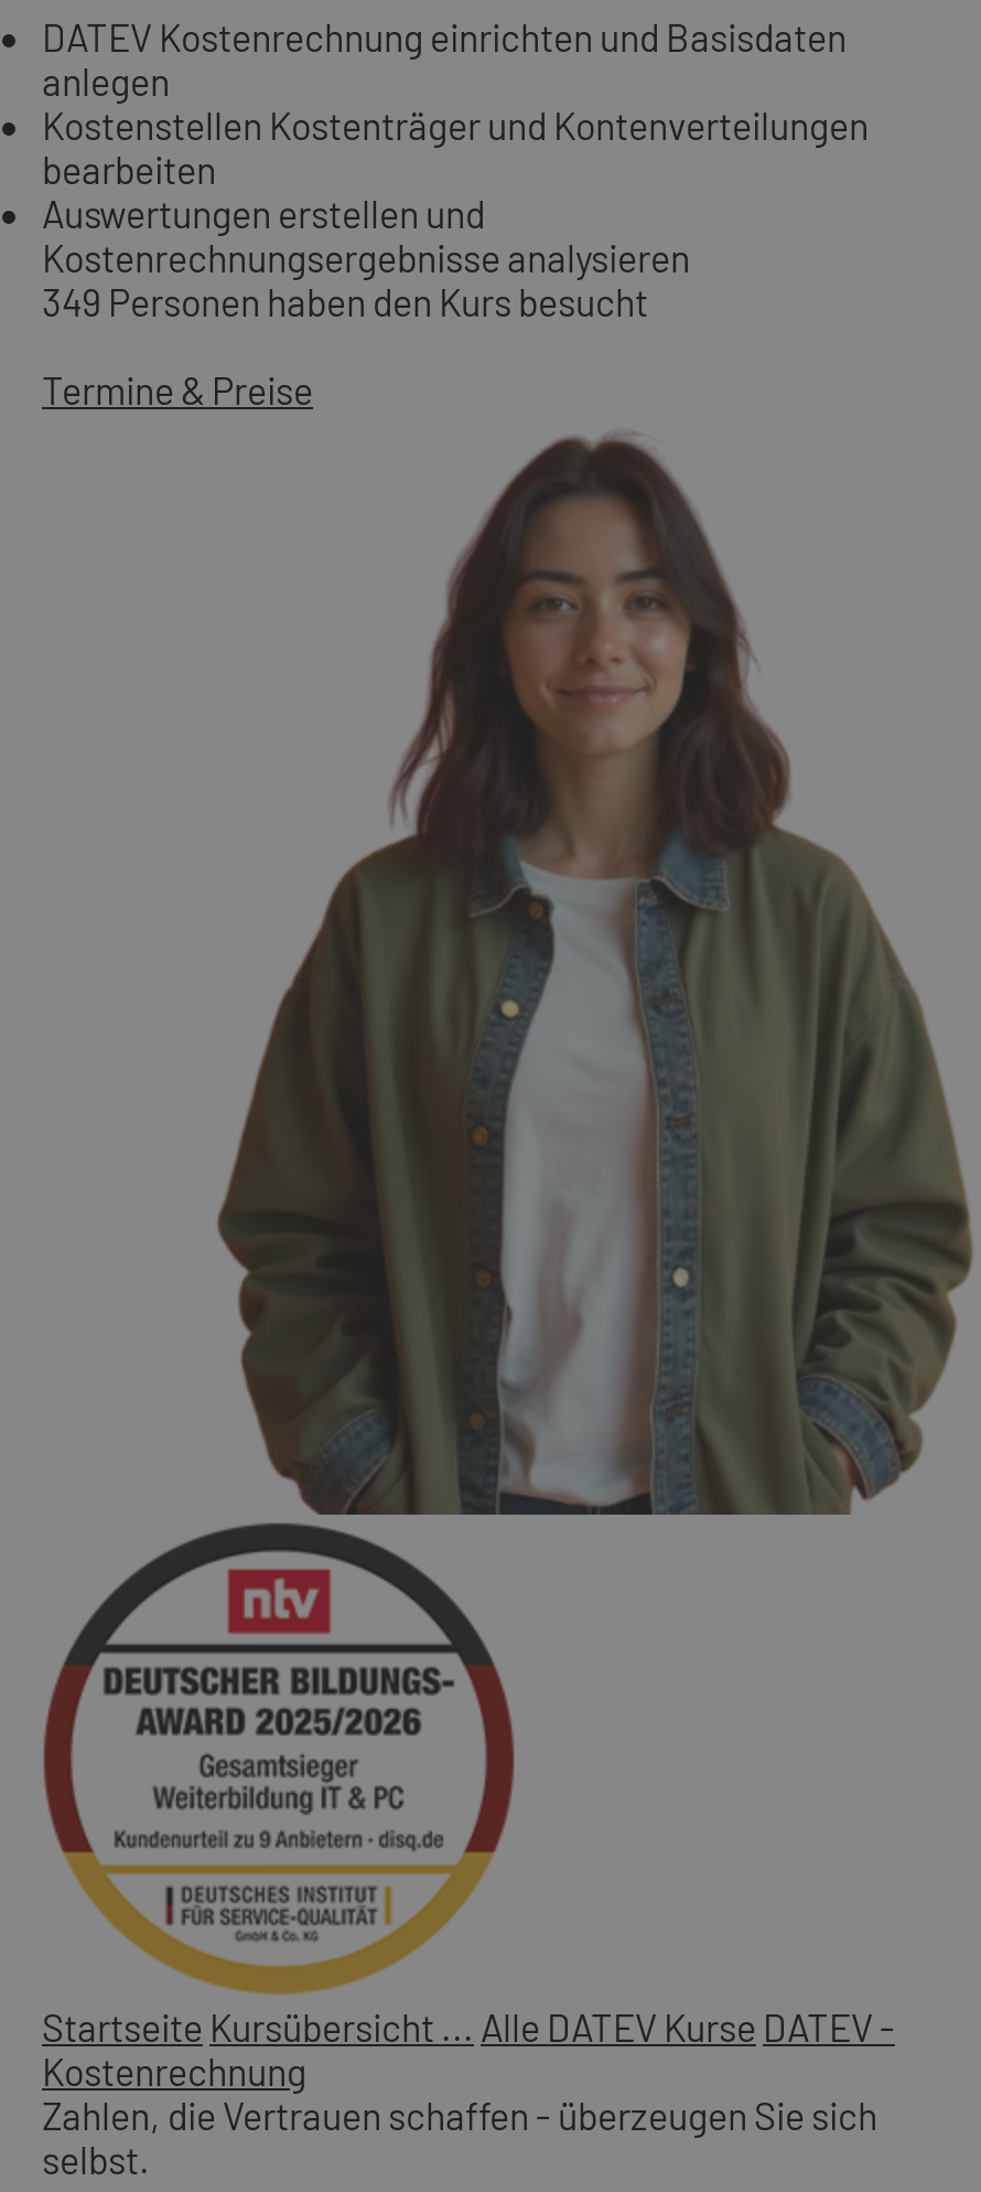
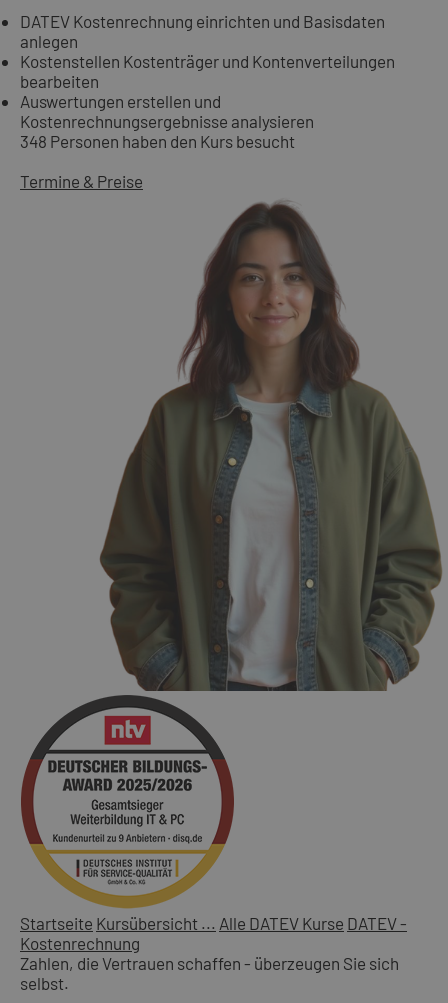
- 349 Personen haben den Kurs besucht
+ 348 Personen haben den Kurs besucht
